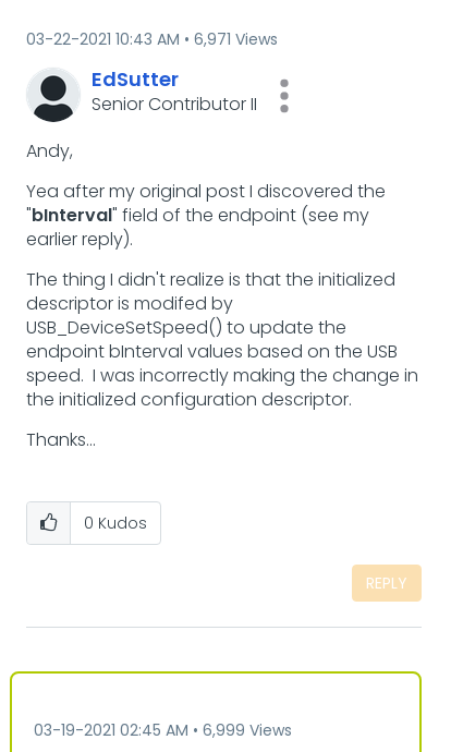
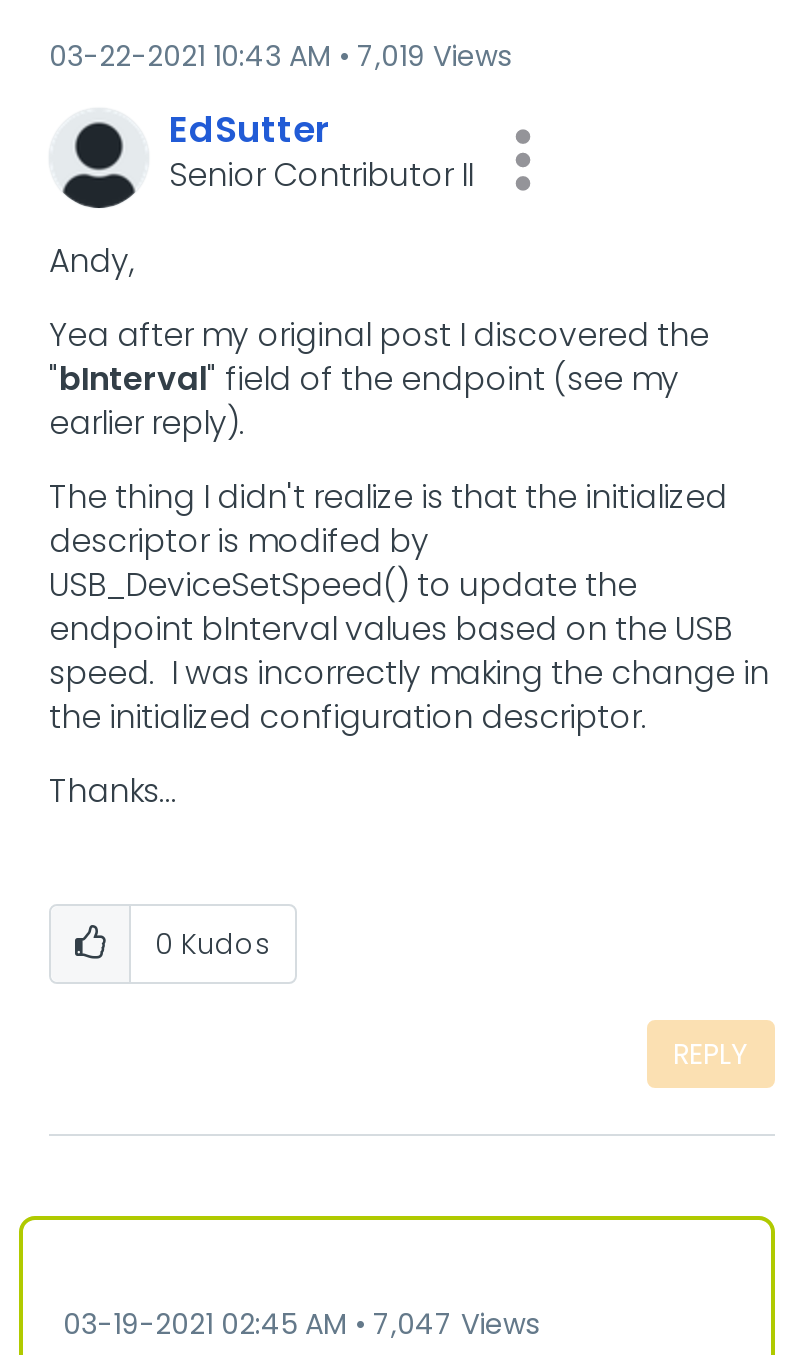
- 03-22-2021 10:43 AM 6,971 Views
+ 03-22-2021 10:43 AM 7,019 Views

- 03-19-2021 02:45 AM 6,999 Views
+ 03-19-2021 02:45 AM 7,047 Views
